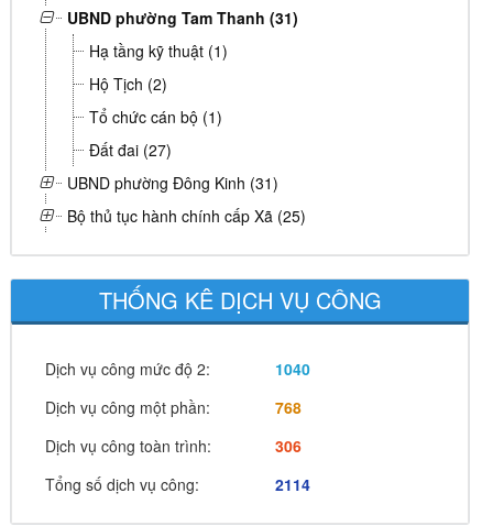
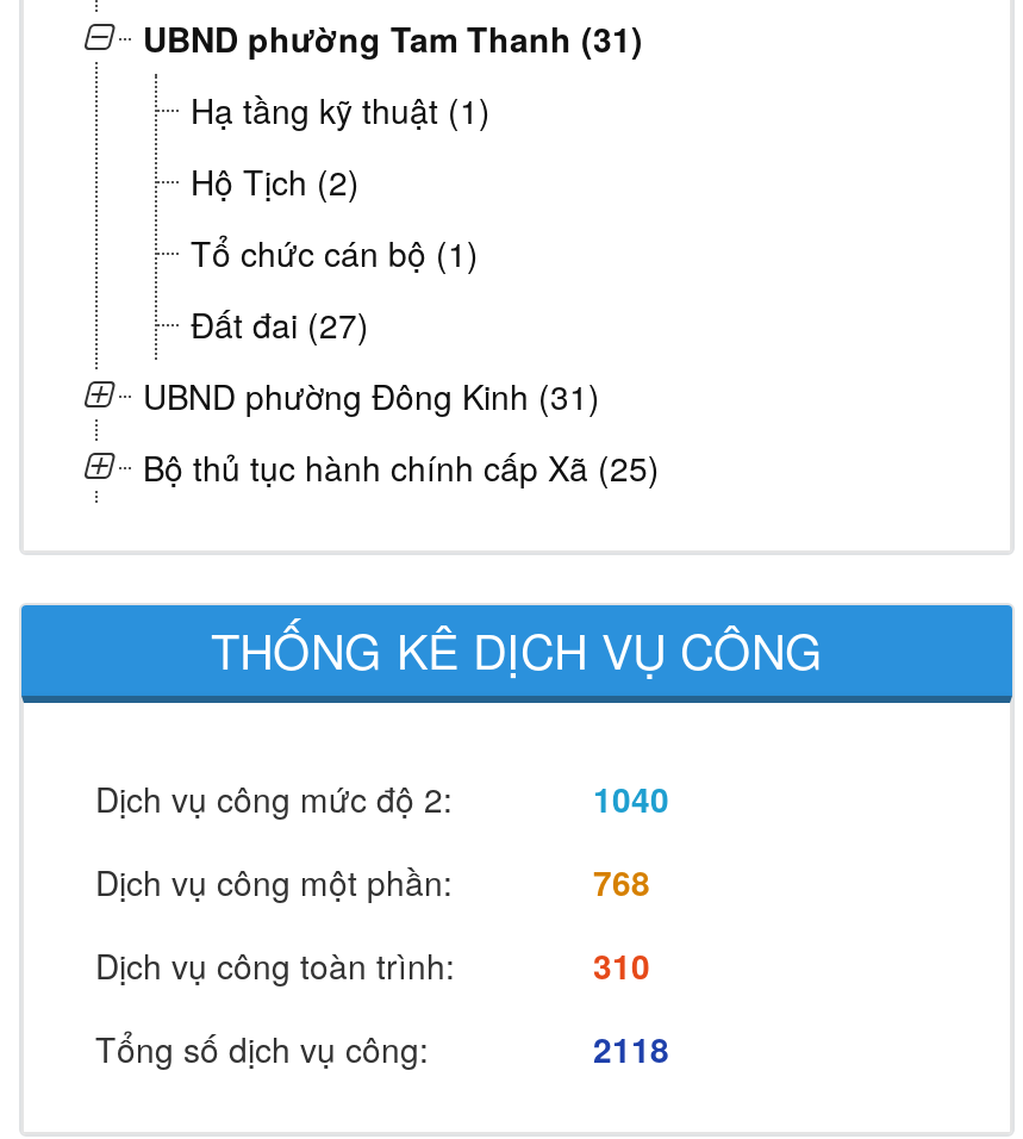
- 306
+ 310

- 2114
+ 2118
